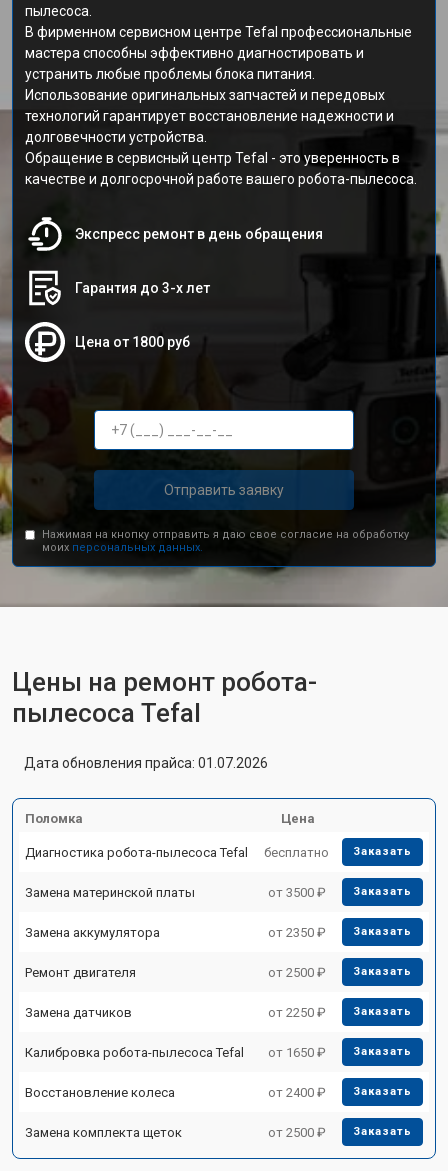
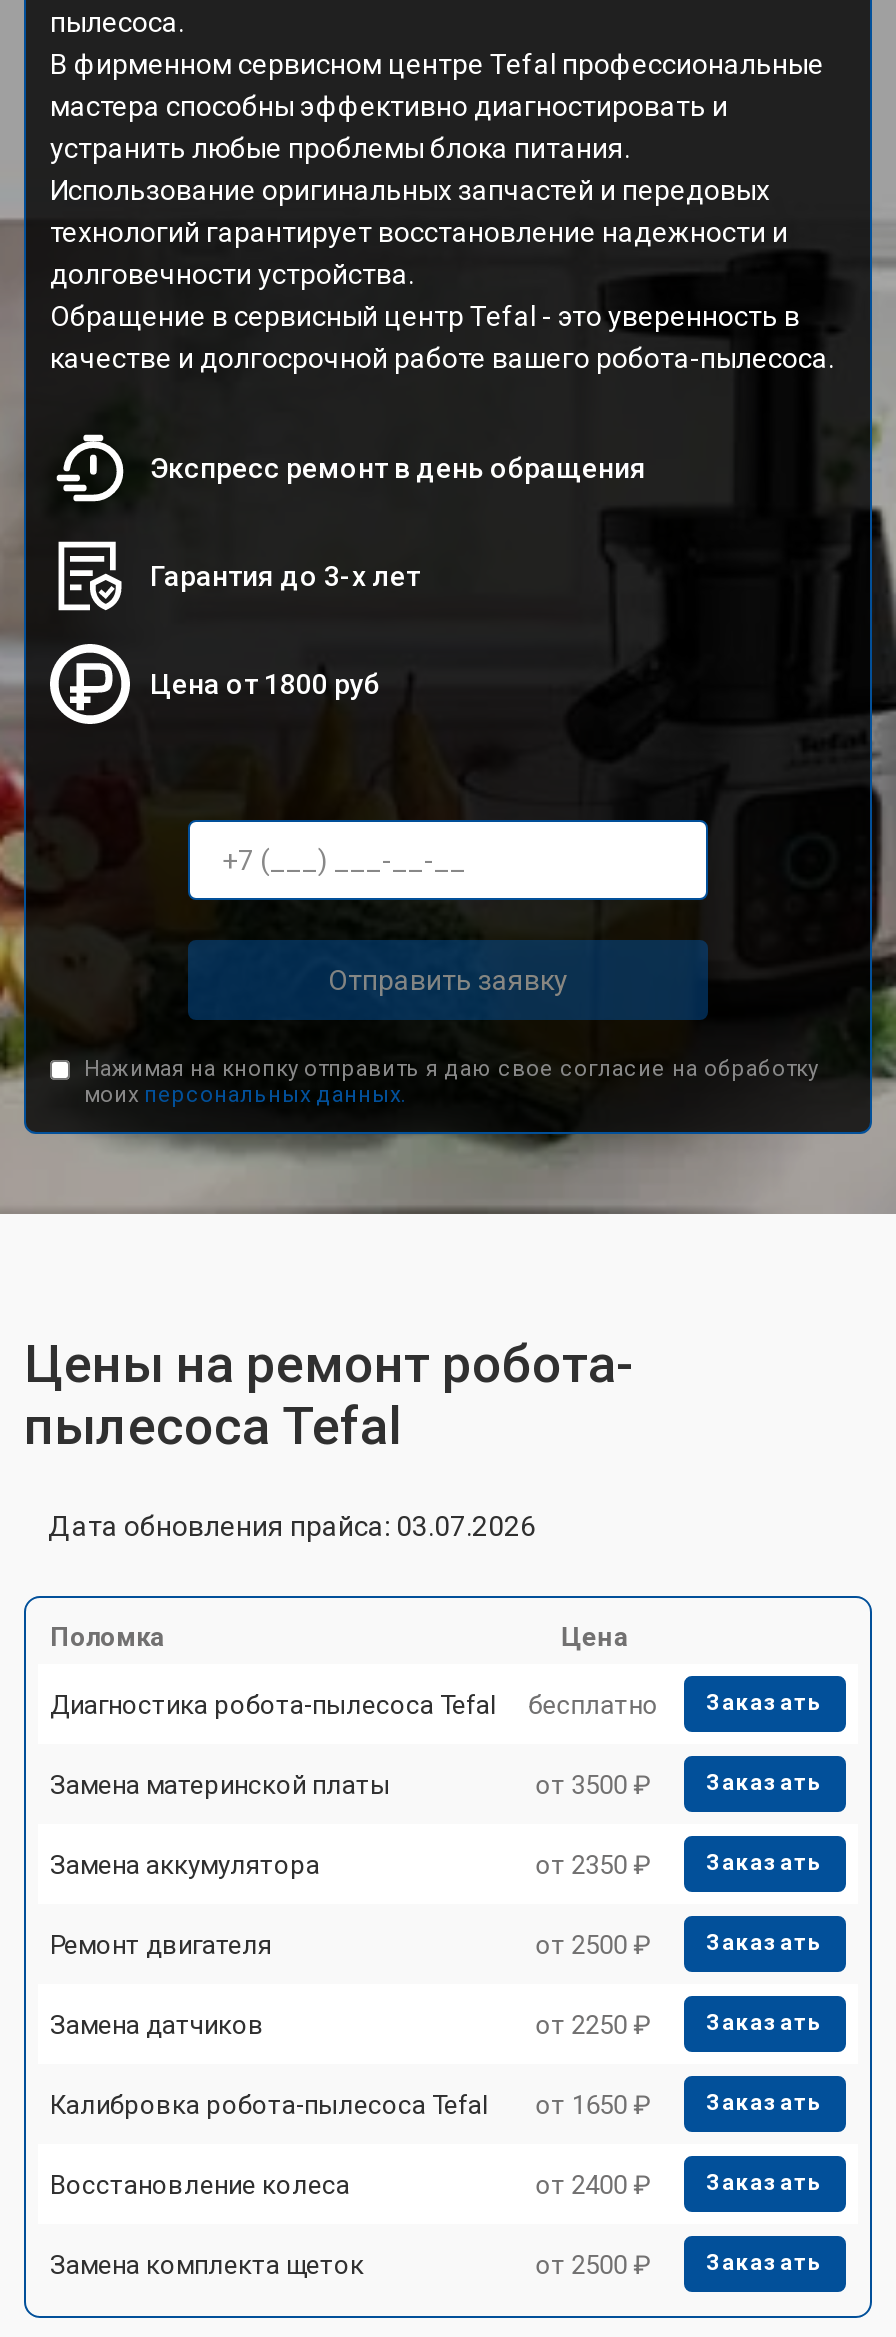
- Дата обновления прайса: 01.07.2026
+ Дата обновления прайса: 03.07.2026
